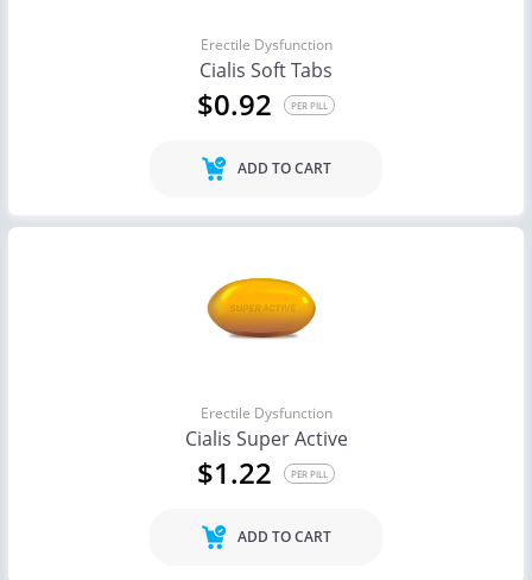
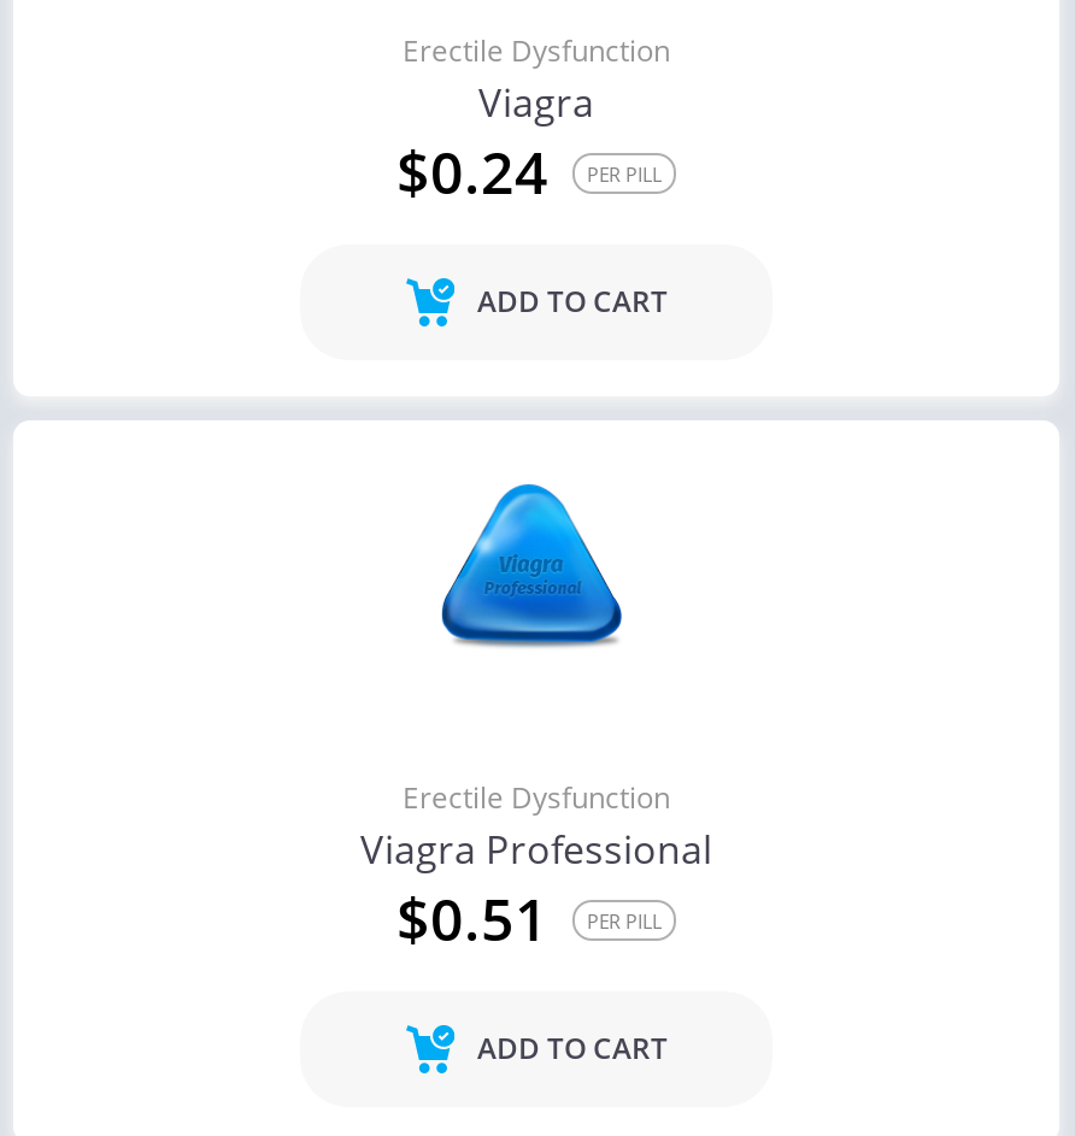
- Cialis Soft Tabs
- $0.92
+ Viagra
+ $0.24

- [image]
+ [image]

- Cialis Super Active
- $1.22
+ Viagra Professional
+ $0.51
